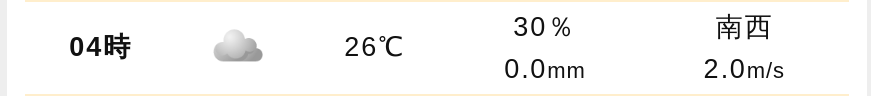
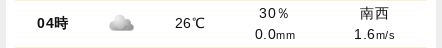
- 2.0m/s
+ 1.6m/s
